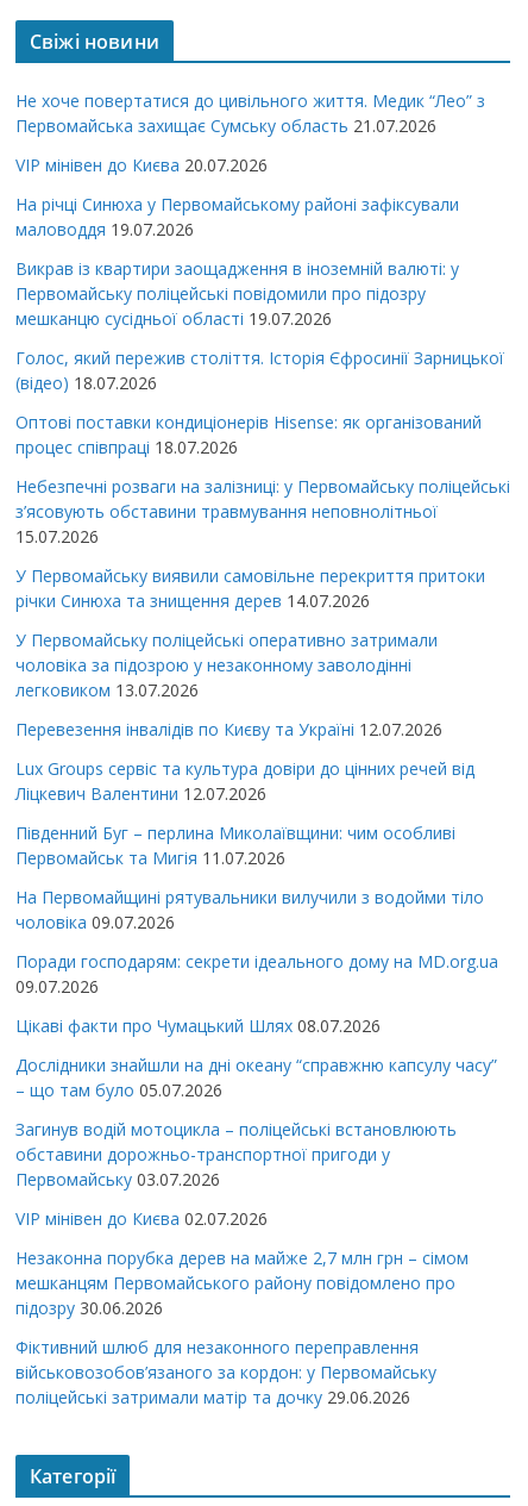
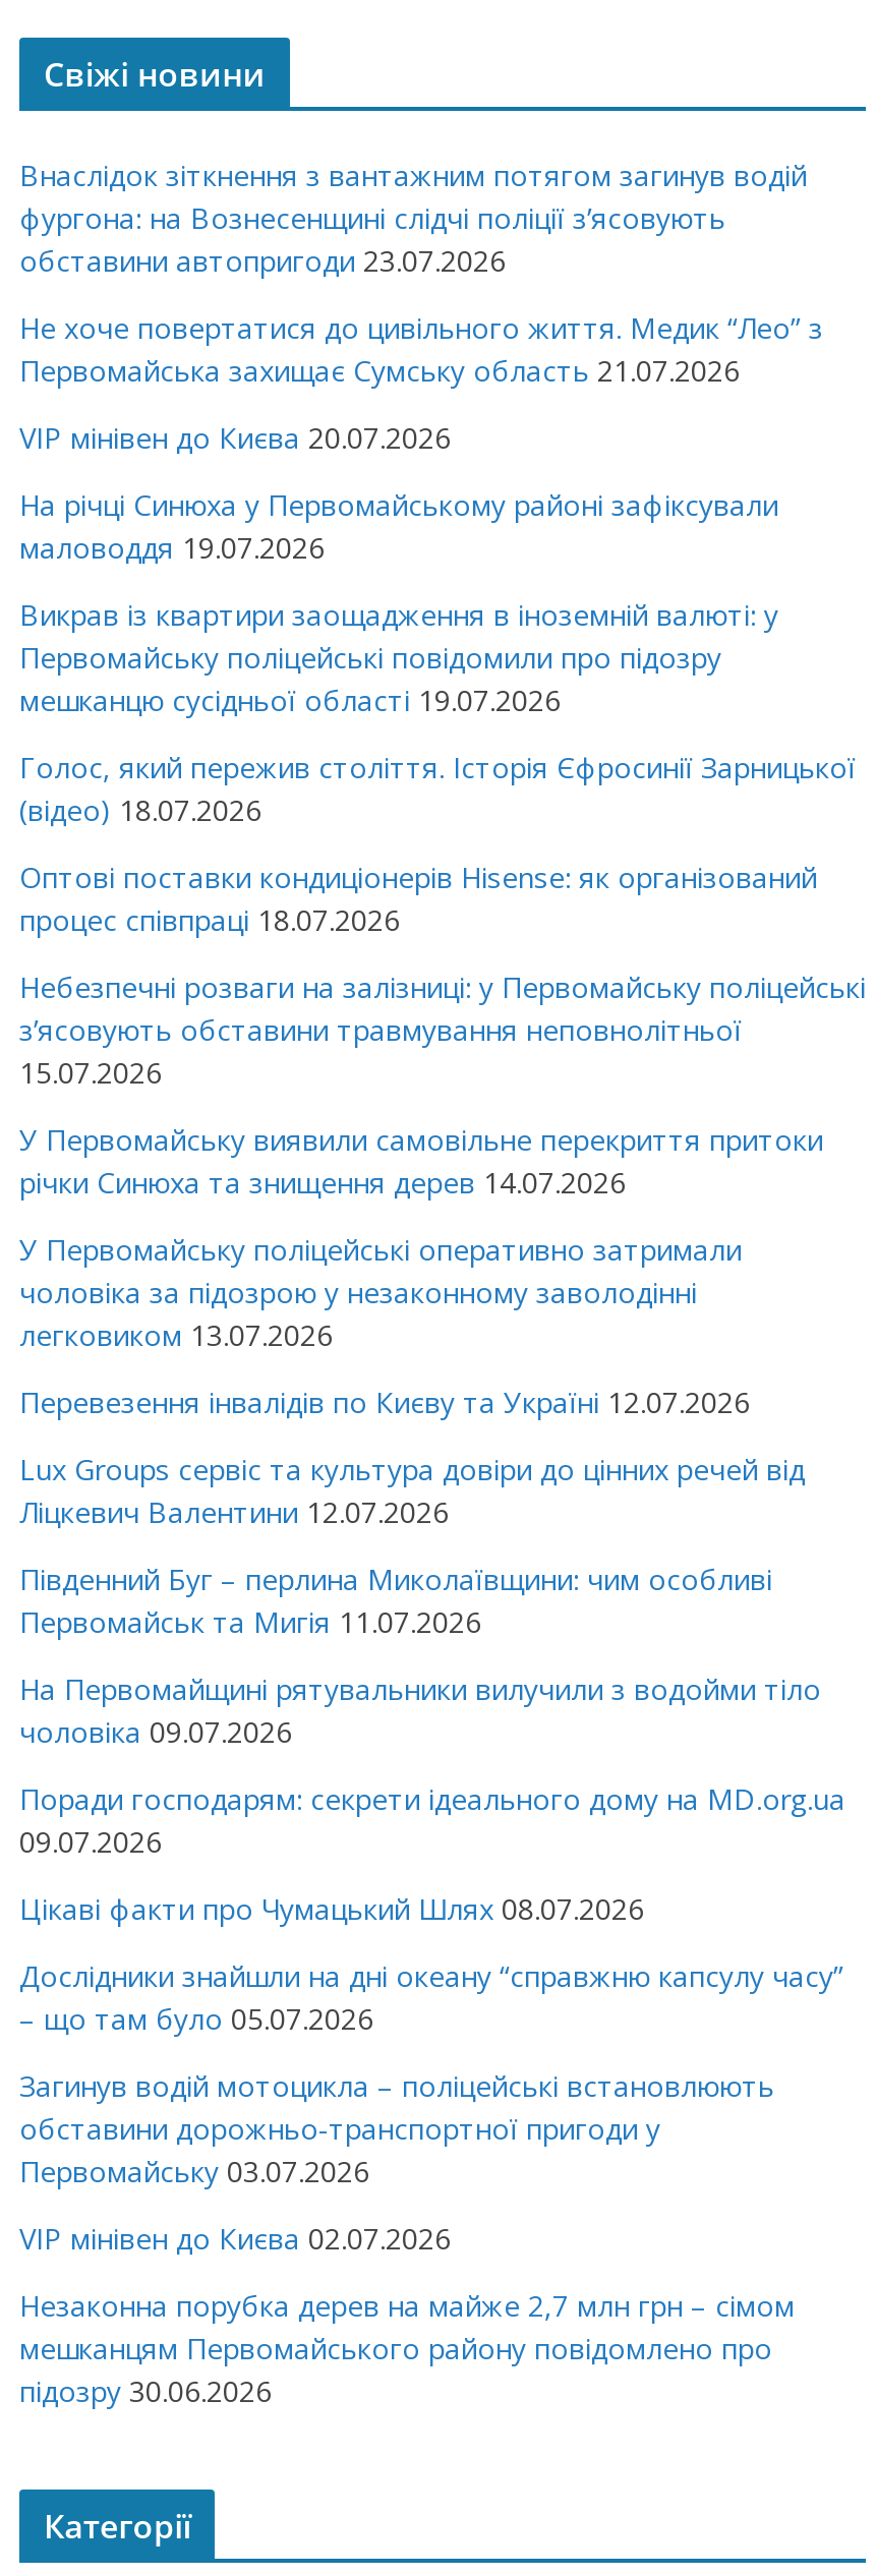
+ Внаслідок зіткнення з вантажним потягом загинув водій
+ фургона: на Вознесенщині слідчі поліції з’ясовують
+ обставини автопригоди 23.07.2026

moved down: Не хоче повертатися до цивільного життя. Медик “Лео” з | Первомайська захищає Сумську область 21.07.2026 | На річці Синюха у Первомайському районі зафіксували | ... | мешканцям Первомайського району повідомлено про | підозру 30.06.2026

- Фіктивний шлюб для незаконного переправлення
- військовозобов’язаного за кордон: у Первомайську
- поліцейські затримали матір та дочку 29.06.2026
